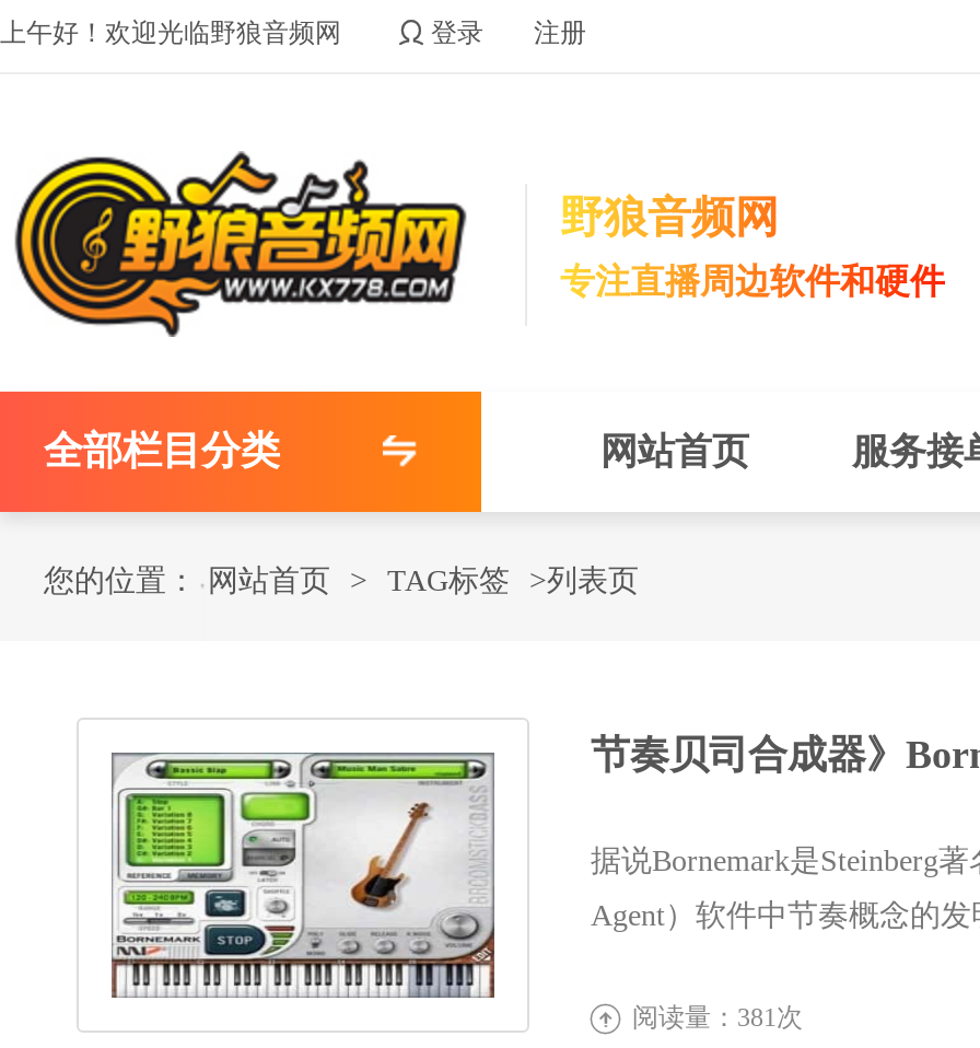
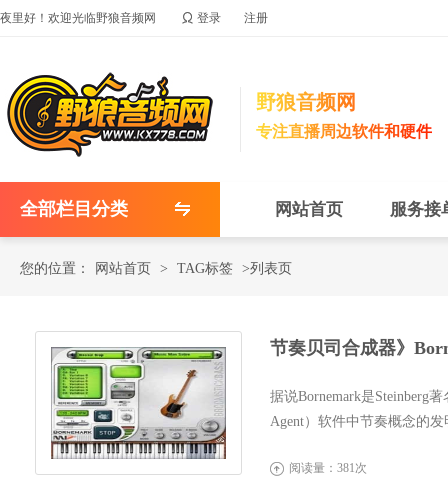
- 上午好！欢迎光临野狼音频网
+ 夜里好！欢迎光临野狼音频网
